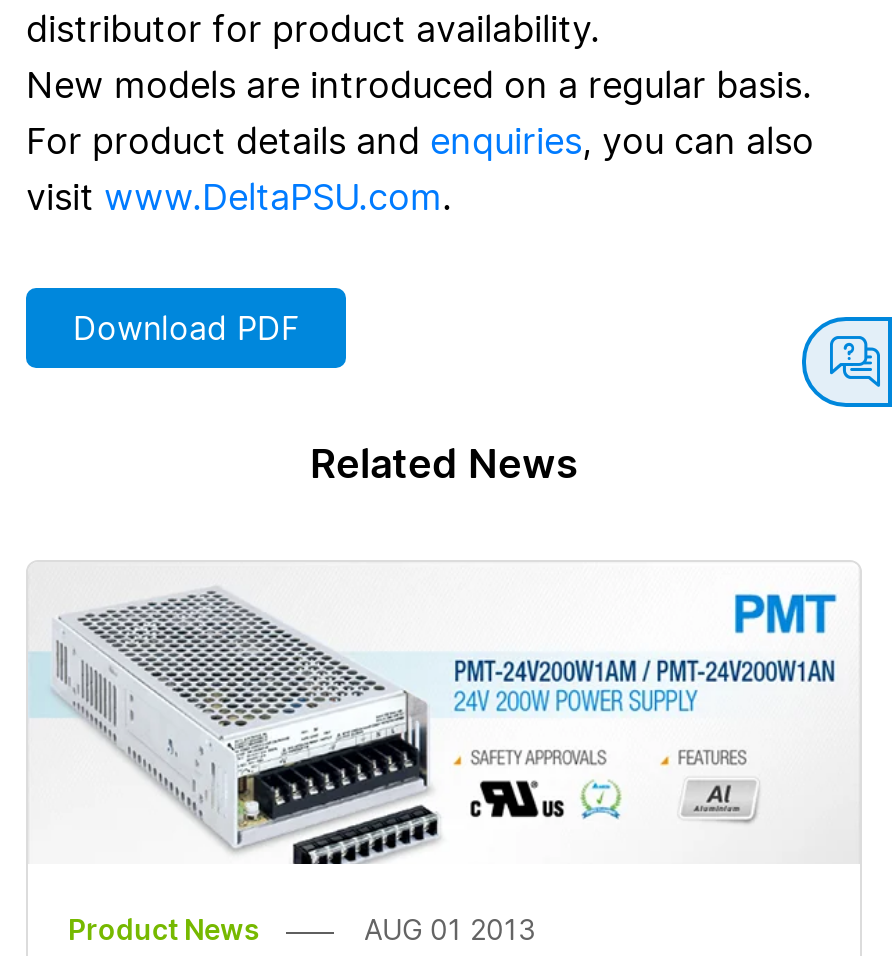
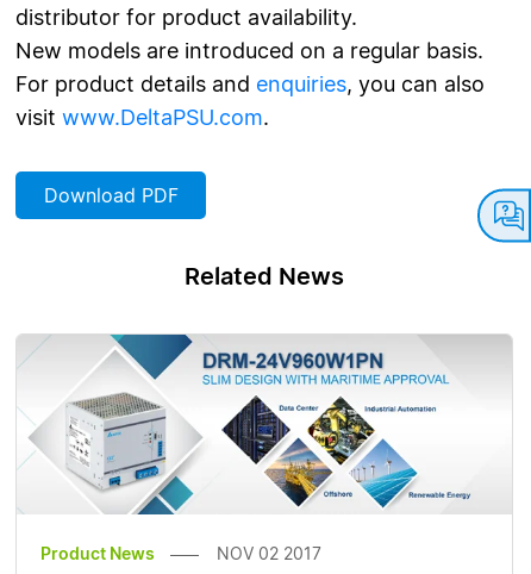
- [image]
- AUG 01 2013
+ [image]
+ NOV 02 2017
